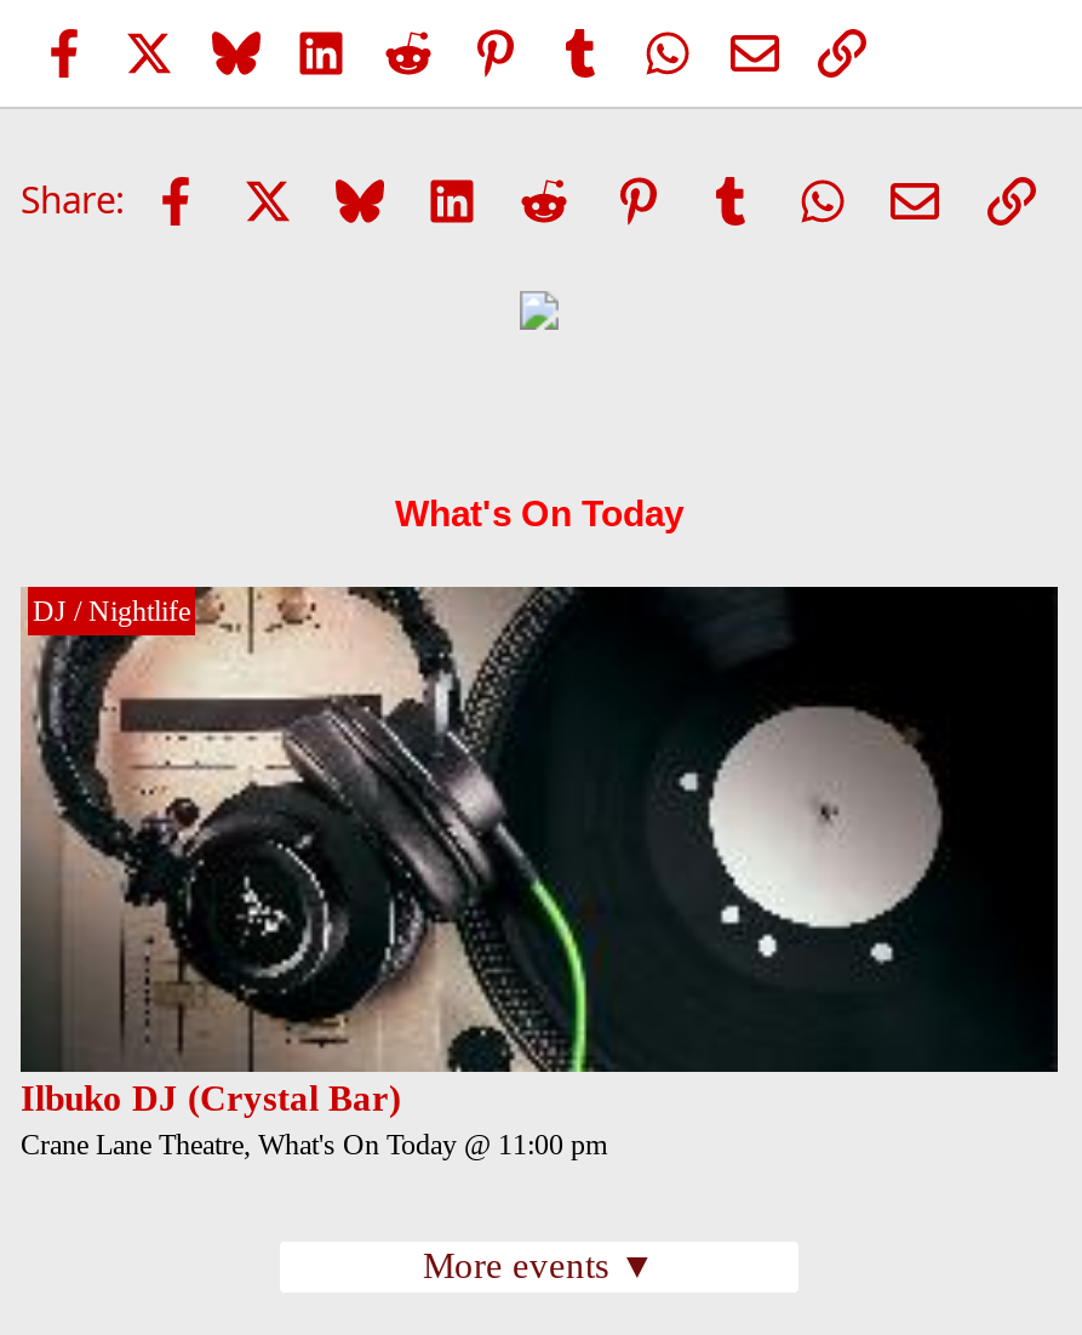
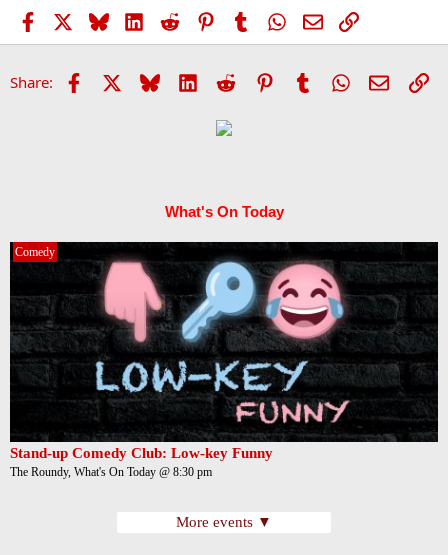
- [image]
- DJ / Nightlife
+ [image]
+ Comedy

- Ilbuko DJ (Crystal Bar)
- Crane Lane Theatre, What's On Today @ 11:00 pm
+ Stand-up Comedy Club: Low-key Funny
+ The Roundy, What's On Today @ 8:30 pm
